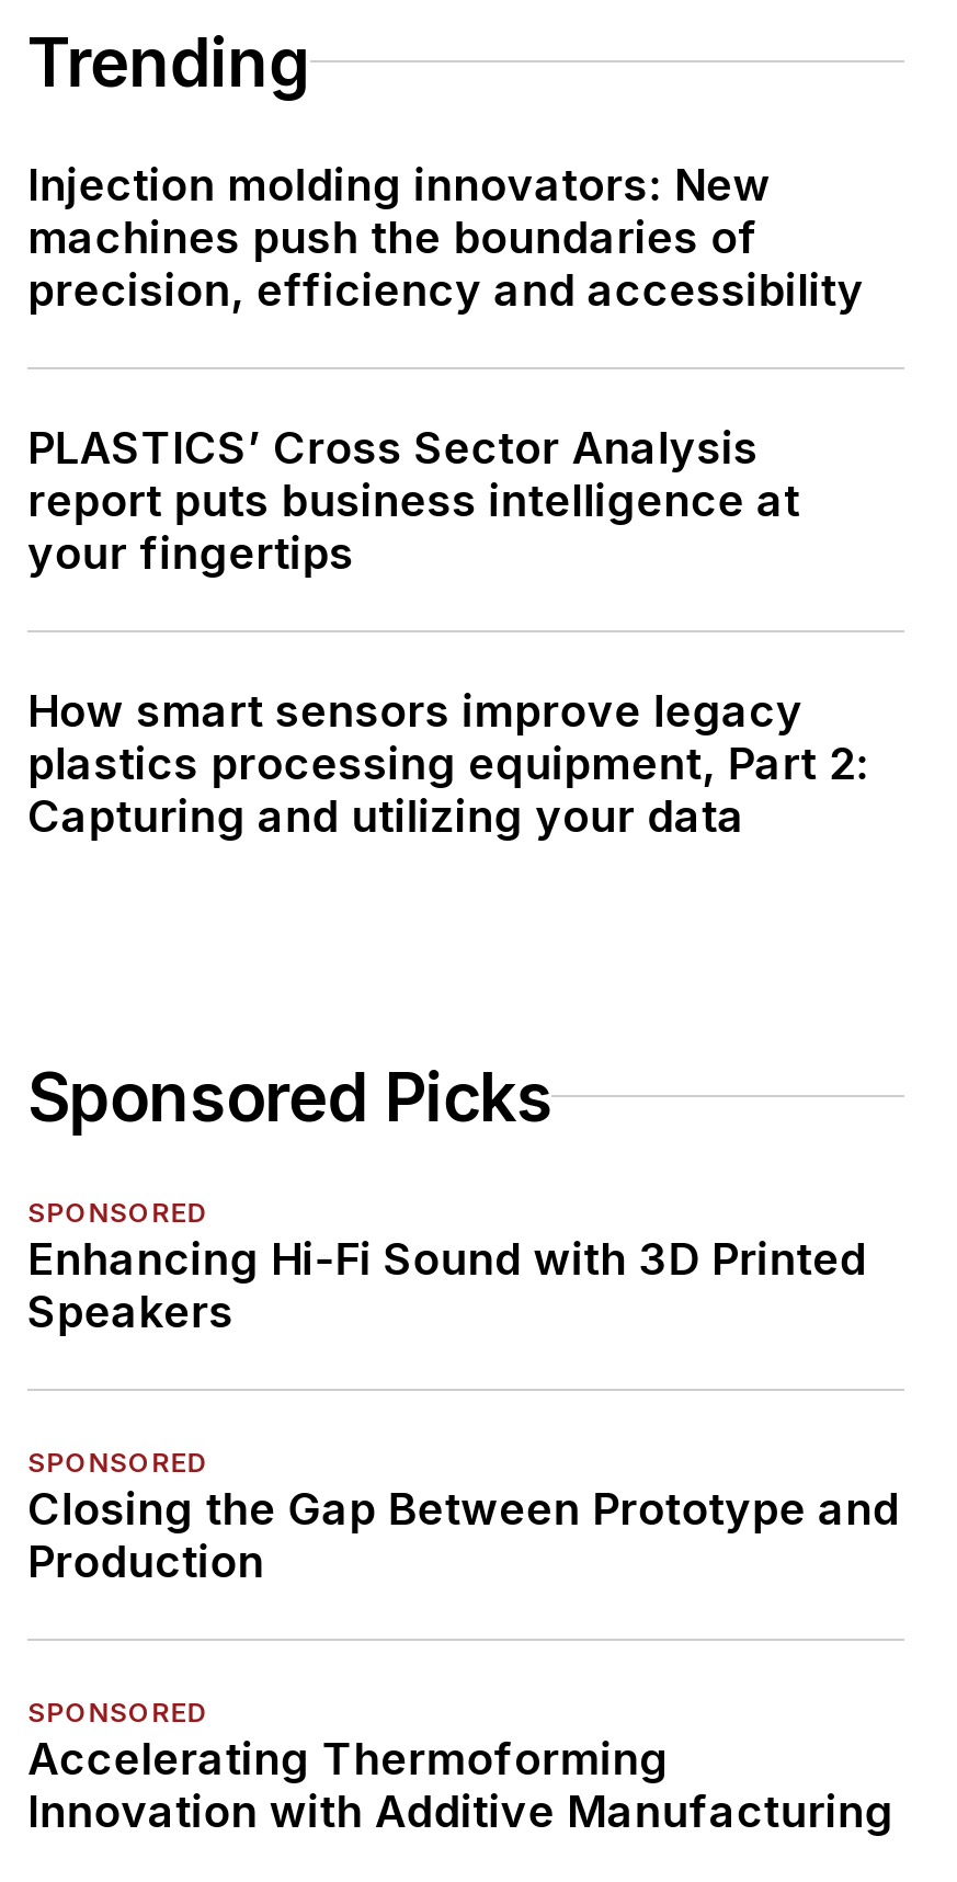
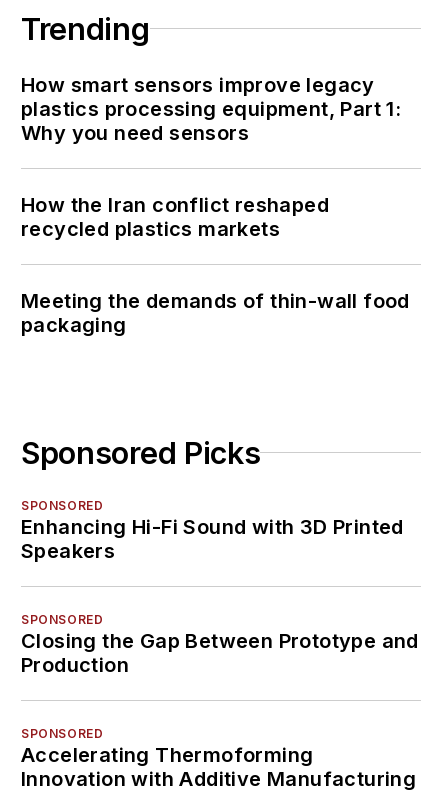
- Injection molding innovators: New
- machines push the boundaries of
- precision, efficiency and accessibility
- PLASTICS’ Cross Sector Analysis
- report puts business intelligence at
- your fingertips

moved up: How smart sensors improve legacy

- plastics processing equipment, Part 2:
- Capturing and utilizing your data
+ plastics processing equipment, Part 1:
+ Why you need sensors
+ How the Iran conflict reshaped
+ recycled plastics markets
+ Meeting the demands of thin-wall food
+ packaging
